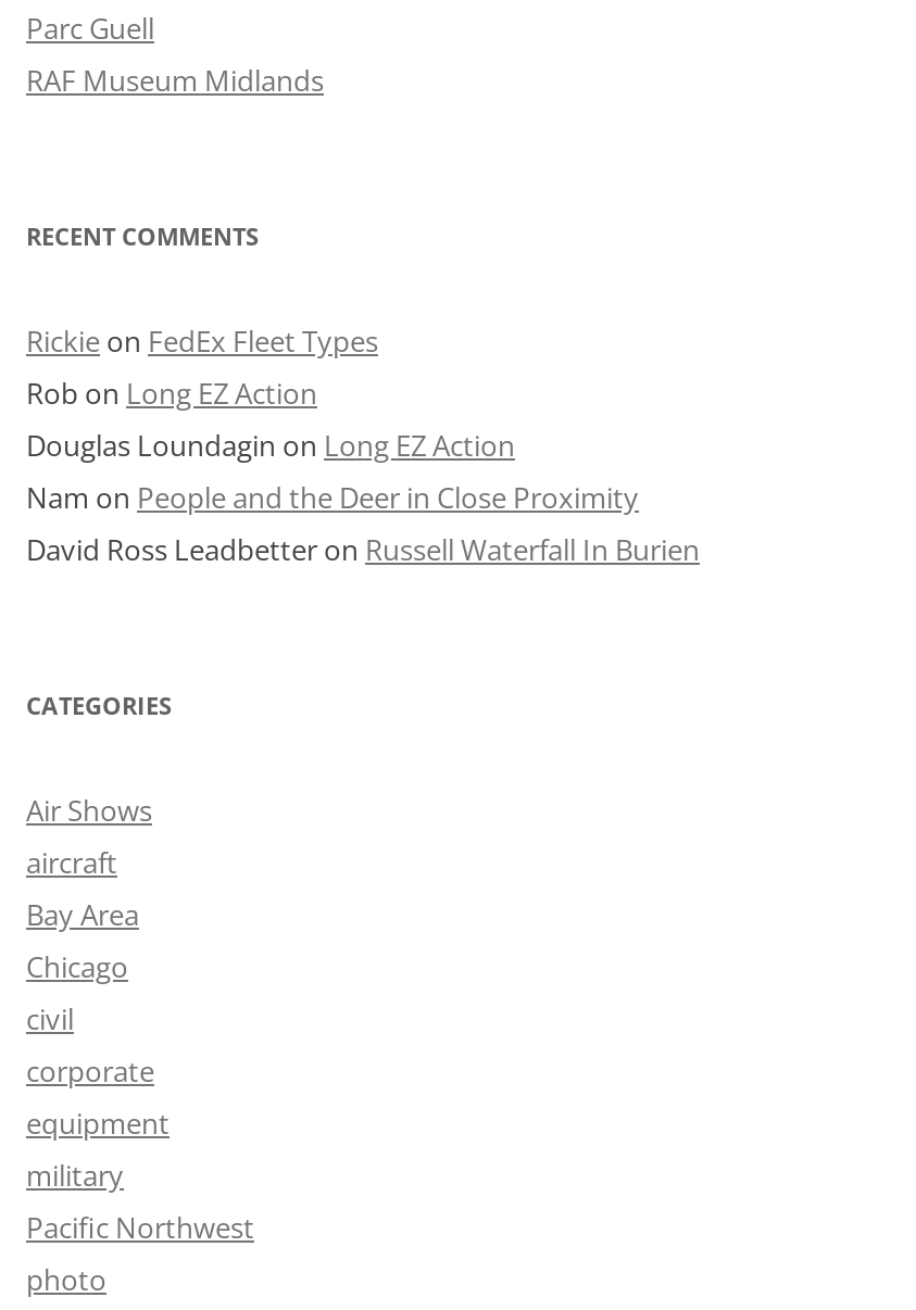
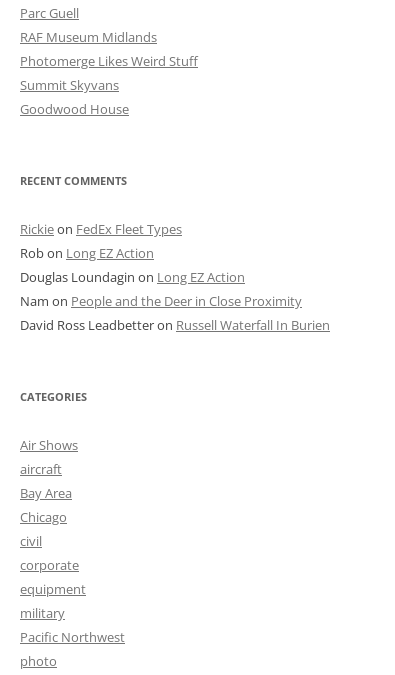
+ Photomerge Likes Weird Stuff
+ Summit Skyvans
+ Goodwood House
